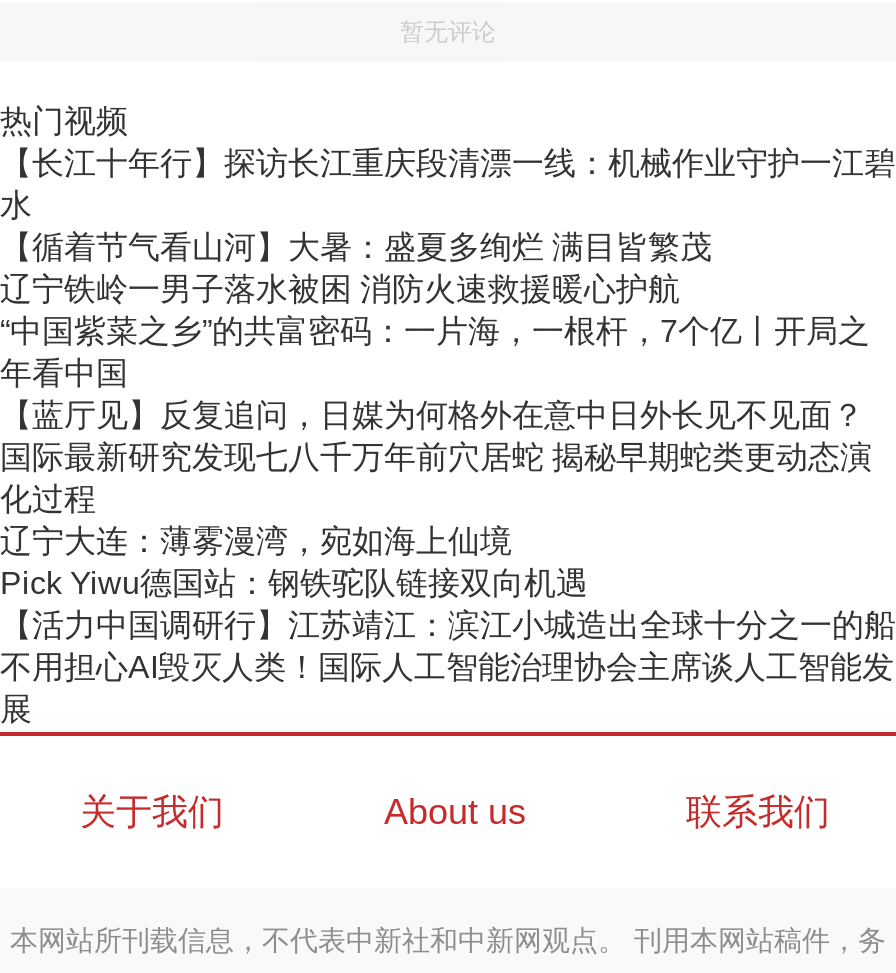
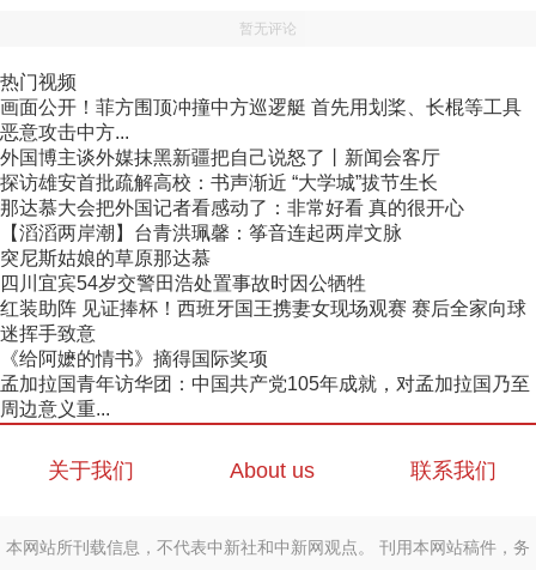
- 【长江十年行】探访长江重庆段清漂一线：机械作业守护一江碧
- 水
- 【循着节气看山河】大暑：盛夏多绚烂 满目皆繁茂
- 辽宁铁岭一男子落水被困 消防火速救援暖心护航
- “中国紫菜之乡”的共富密码：一片海，一根杆，7个亿丨开局之
- 年看中国
- 【蓝厅见】反复追问，日媒为何格外在意中日外长见不见面？
- 国际最新研究发现七八千万年前穴居蛇 揭秘早期蛇类更动态演
- 化过程
- 辽宁大连：薄雾漫湾，宛如海上仙境
- Pick Yiwu德国站：钢铁驼队链接双向机遇
- 【活力中国调研行】江苏靖江：滨江小城造出全球十分之一的船
- 不用担心AI毁灭人类！国际人工智能治理协会主席谈人工智能发
- 展
+ 画面公开！菲方围顶冲撞中方巡逻艇 首先用划桨、长棍等工具
+ 恶意攻击中方...
+ 外国博主谈外媒抹黑新疆把自己说怒了丨新闻会客厅
+ 探访雄安首批疏解高校：书声渐近 “大学城”拔节生长
+ 那达慕大会把外国记者看感动了：非常好看 真的很开心
+ 【滔滔两岸潮】台青洪珮馨：筝音连起两岸文脉
+ 突尼斯姑娘的草原那达慕
+ 四川宜宾54岁交警田浩处置事故时因公牺牲
+ 红装助阵 见证捧杯！西班牙国王携妻女现场观赛 赛后全家向球
+ 迷挥手致意
+ 《给阿嬷的情书》摘得国际奖项
+ 孟加拉国青年访华团：中国共产党105年成就，对孟加拉国乃至
+ 周边意义重...
